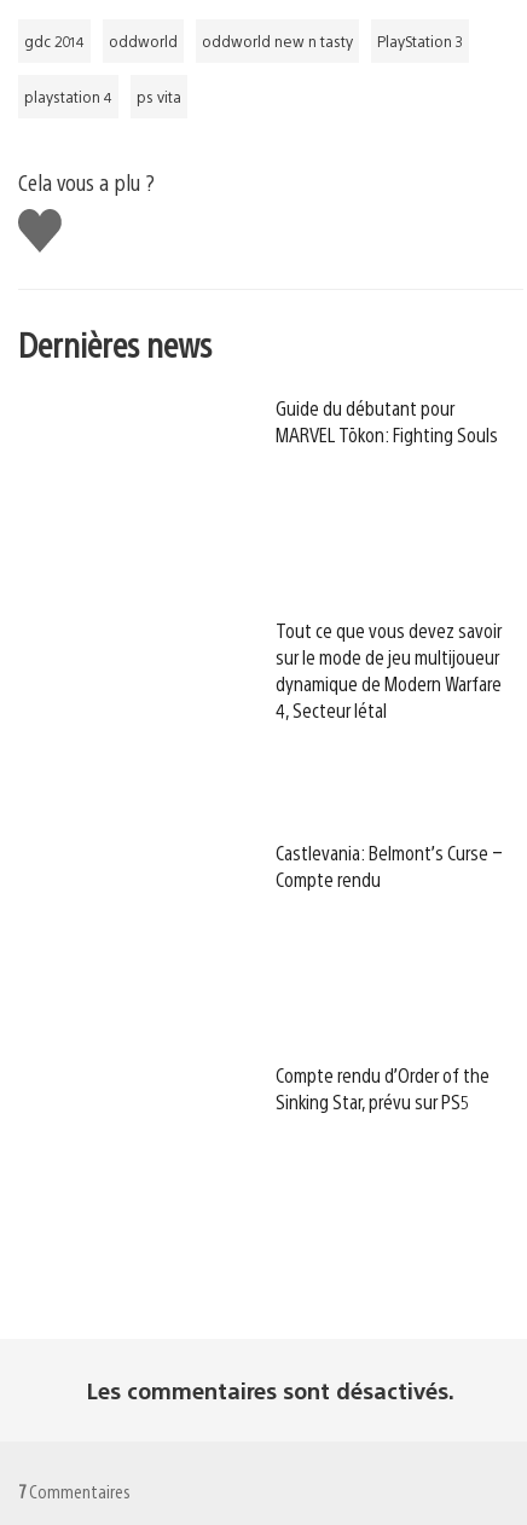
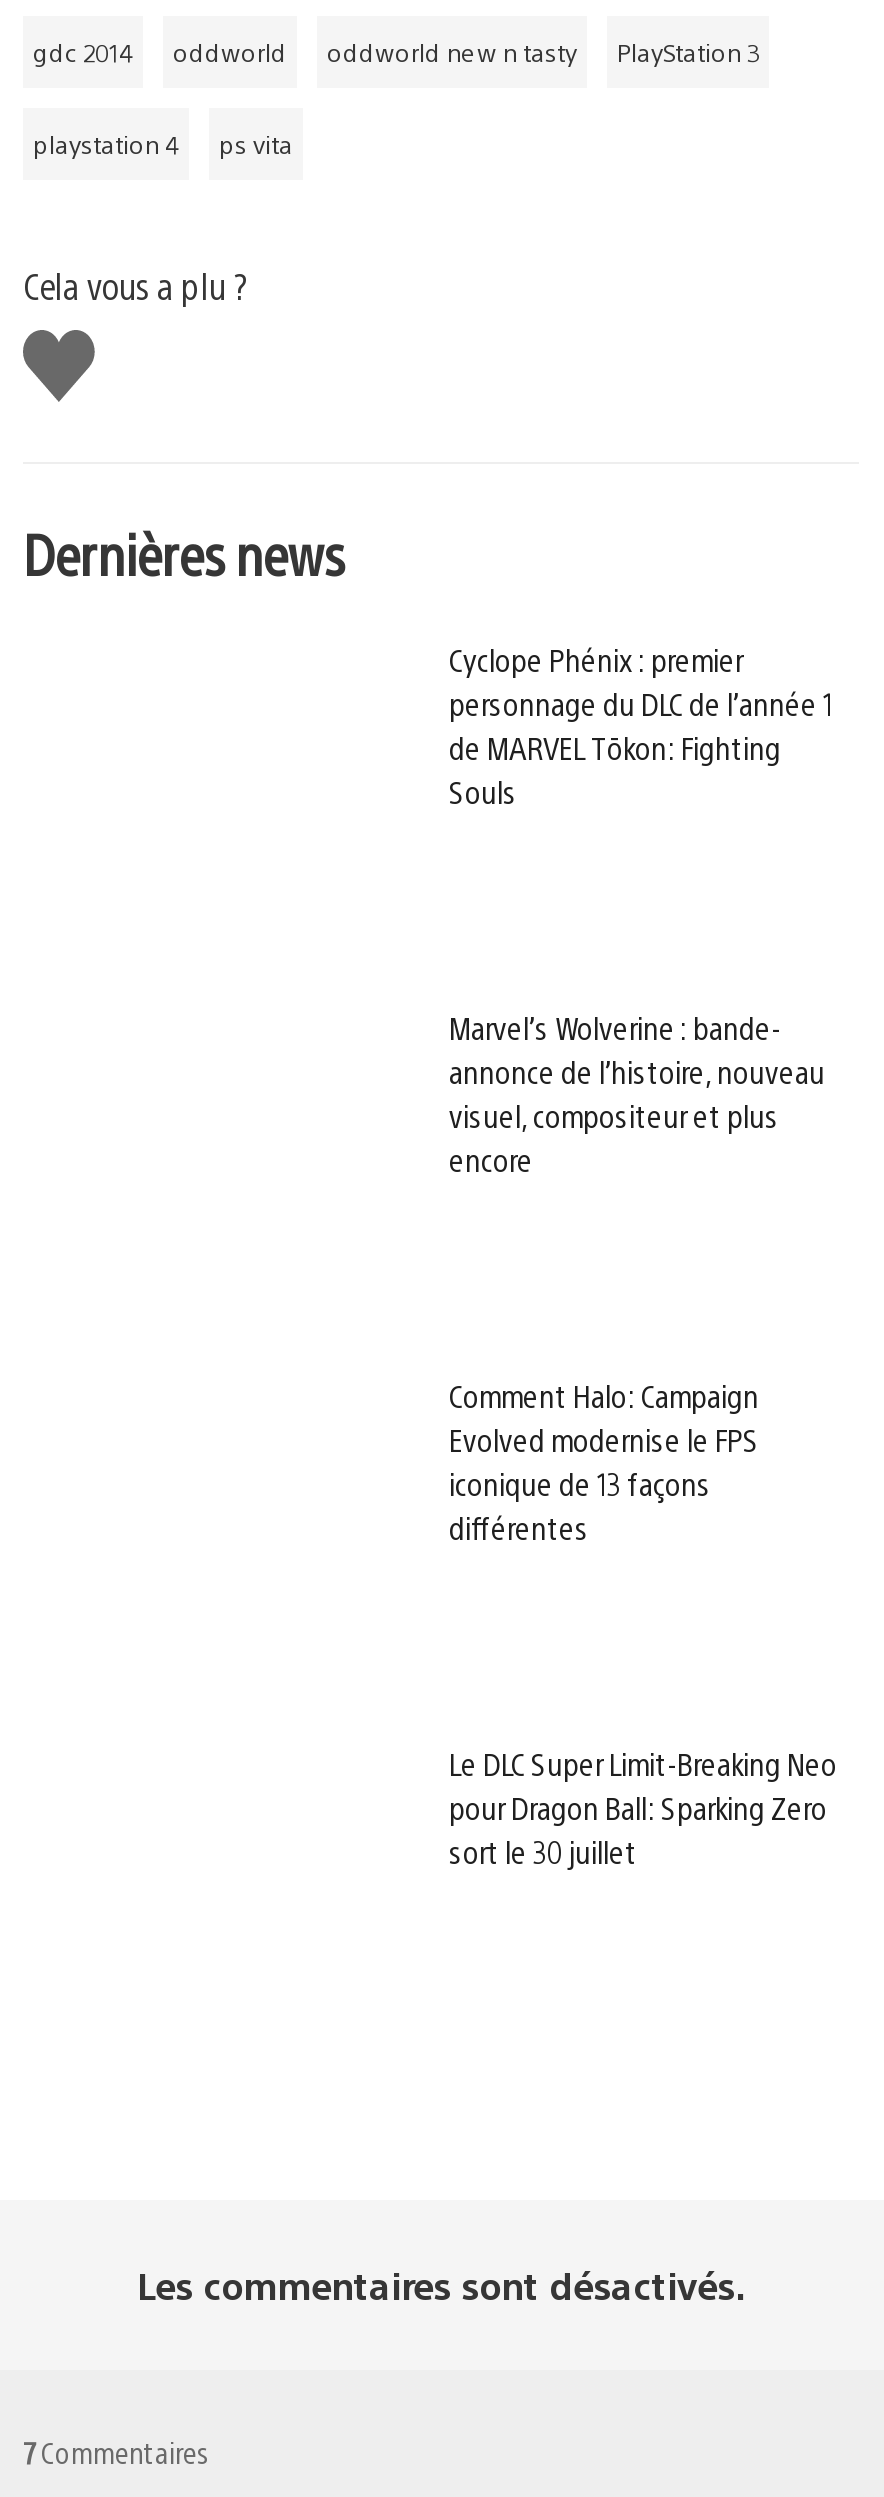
- Guide du débutant pour
- MARVEL Tōkon: Fighting Souls
+ Cyclope Phénix : premier
+ personnage du DLC de l’année 1
+ de MARVEL Tōkon: Fighting
+ Souls

- Tout ce que vous devez savoir
- sur le mode de jeu multijoueur
- dynamique de Modern Warfare
- 4, Secteur létal
+ Marvel’s Wolverine : bande-
+ annonce de l’histoire, nouveau
+ visuel, compositeur et plus
+ encore

- Castlevania: Belmont’s Curse –
- Compte rendu
+ Comment Halo: Campaign
+ Evolved modernise le FPS
+ iconique de 13 façons
+ différentes

- Compte rendu d’Order of the
- Sinking Star, prévu sur PS5
+ Le DLC Super Limit-Breaking Neo
+ pour Dragon Ball: Sparking Zero
+ sort le 30 juillet
